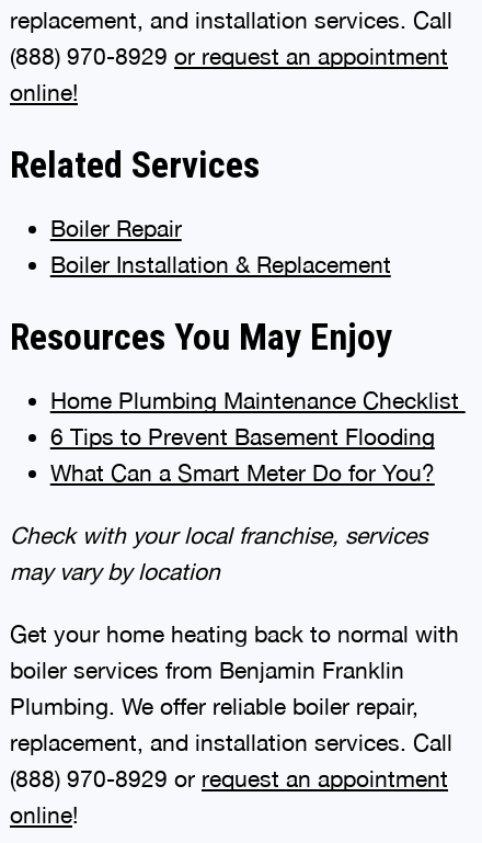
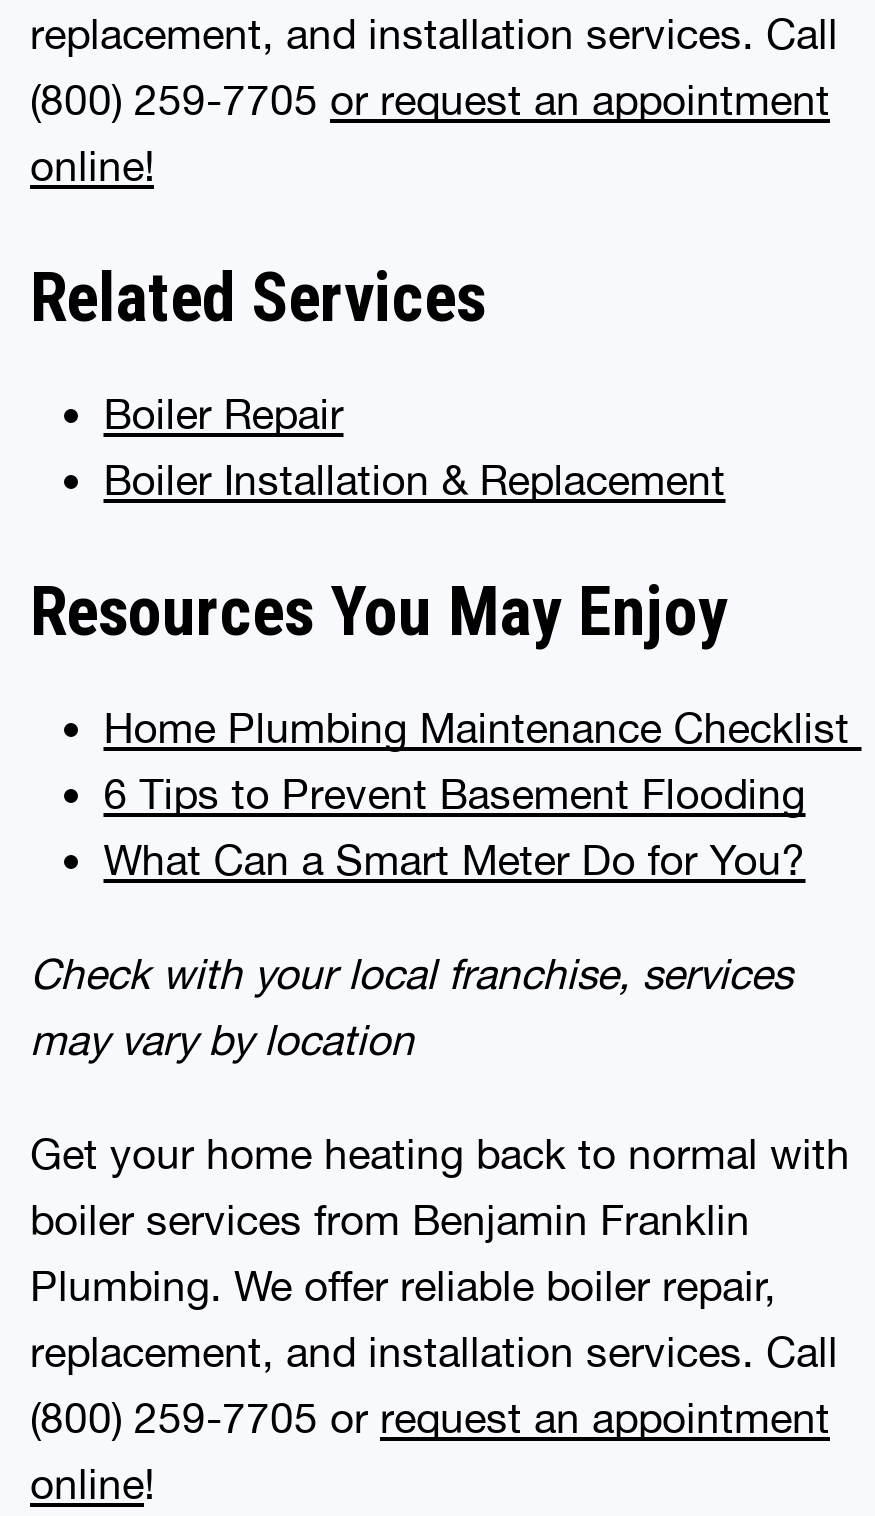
- (888) 970-8929 or request an appointment
+ (800) 259-7705 or request an appointment

- (888) 970-8929 or request an appointment
+ (800) 259-7705 or request an appointment
